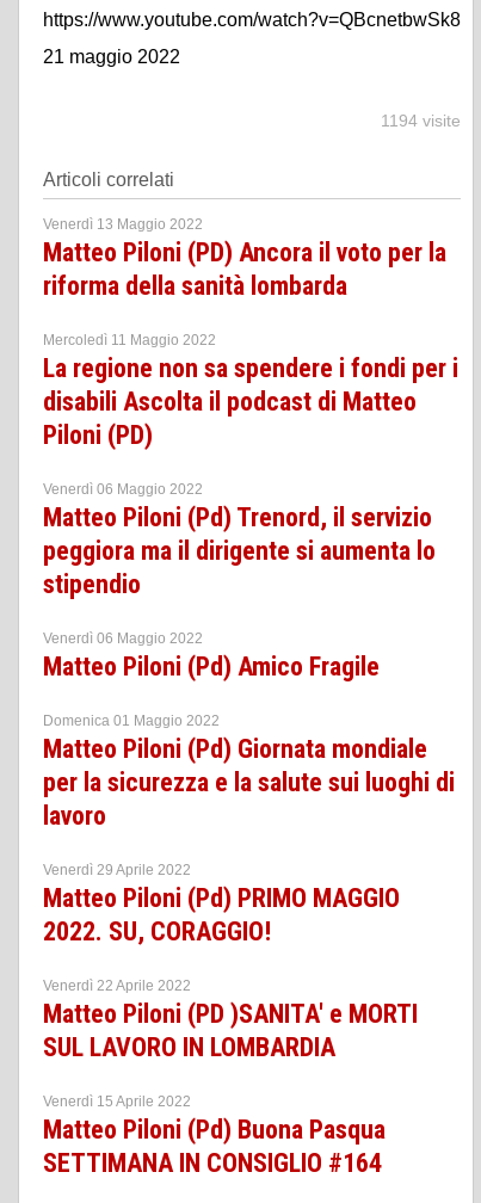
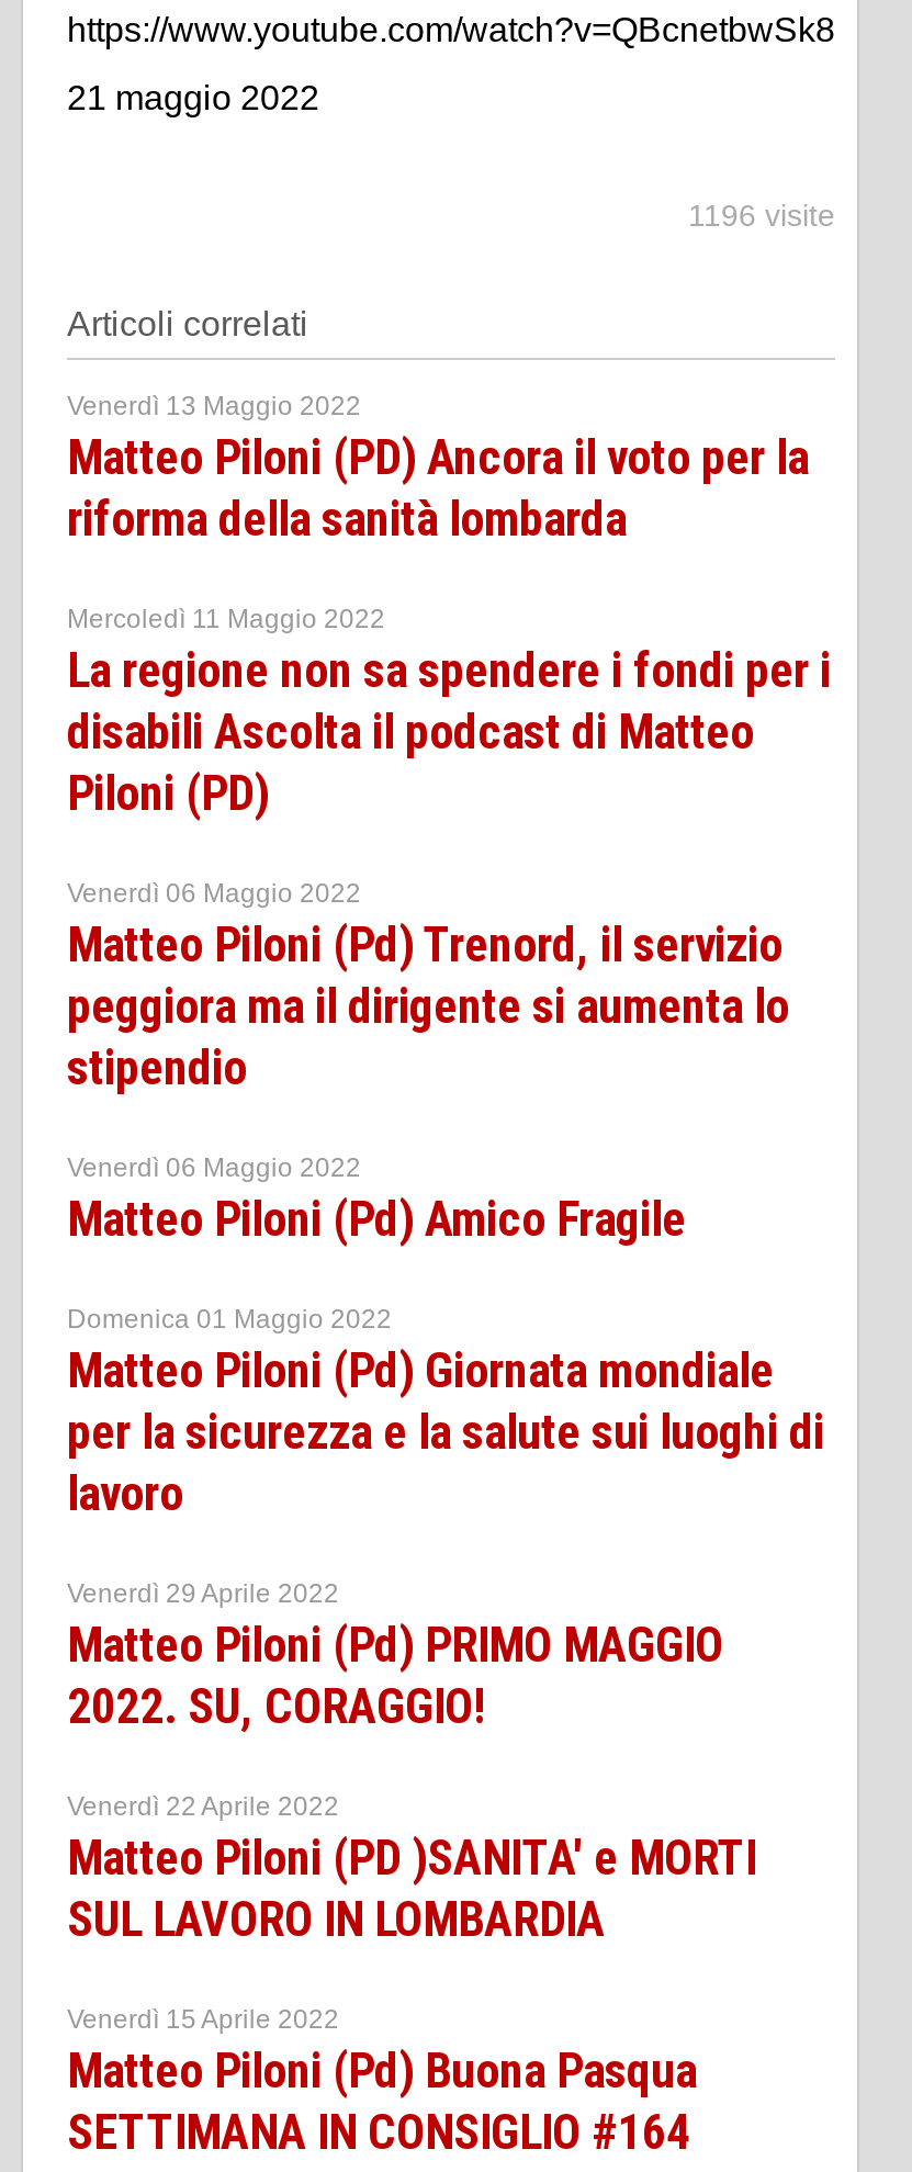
- 1194 visite
+ 1196 visite
